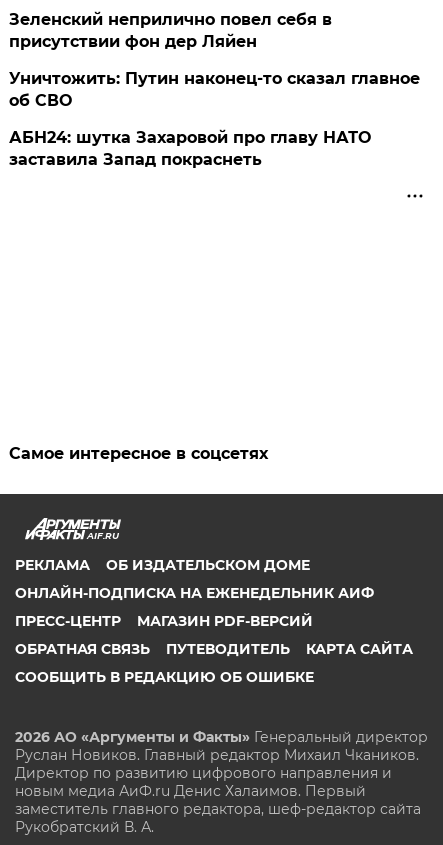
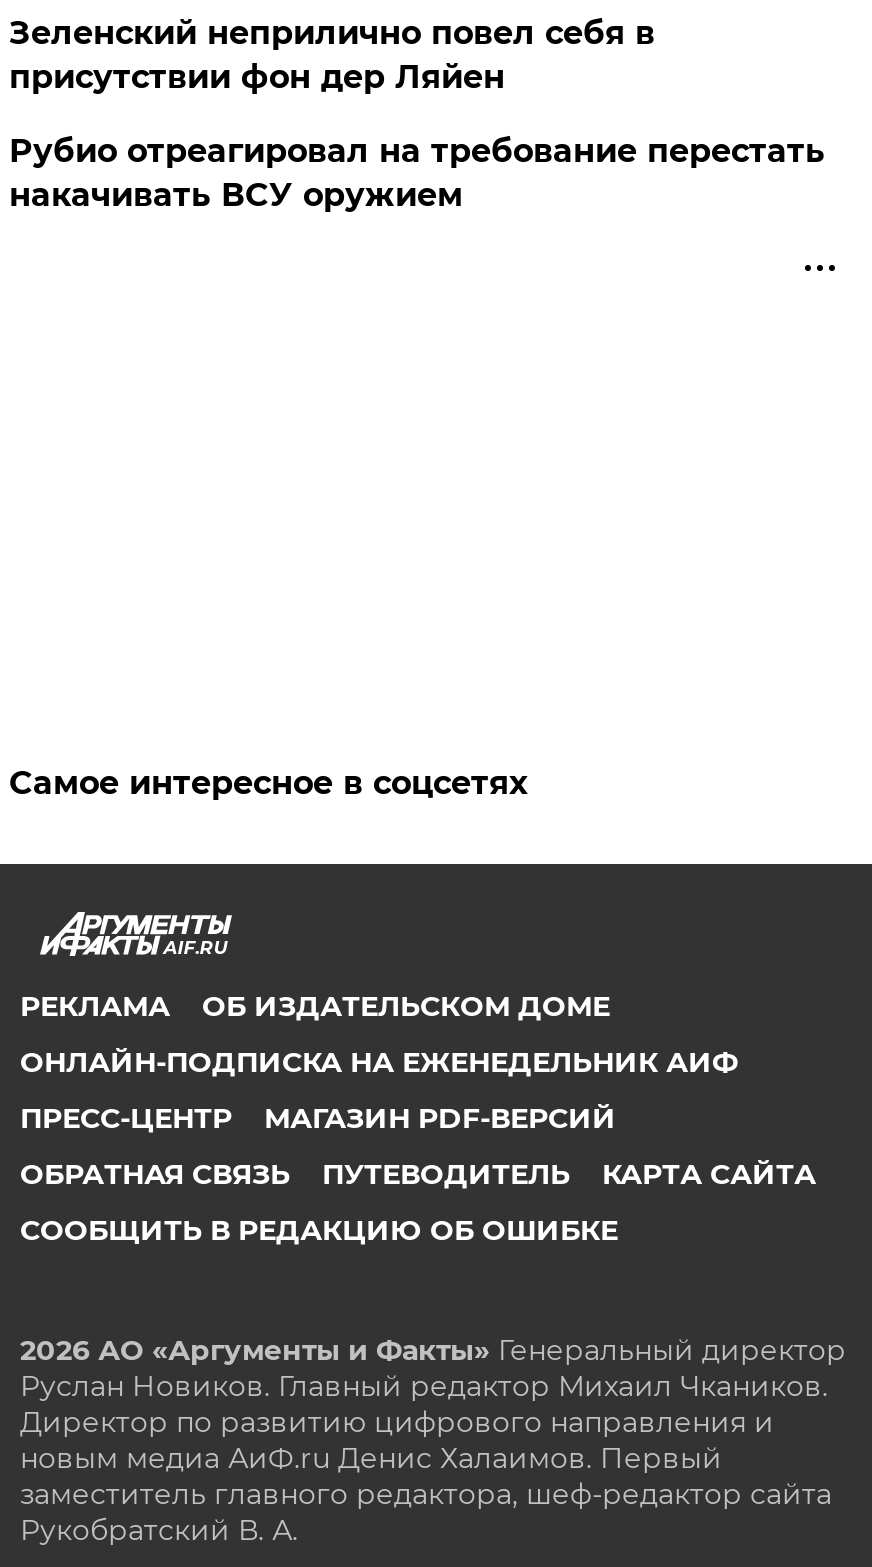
- Уничтожить: Путин наконец-то сказал главное
- об СВО
- АБН24: шутка Захаровой про главу НАТО
- заставила Запад покраснеть
+ Рубио отреагировал на требование перестать
+ накачивать ВСУ оружием
